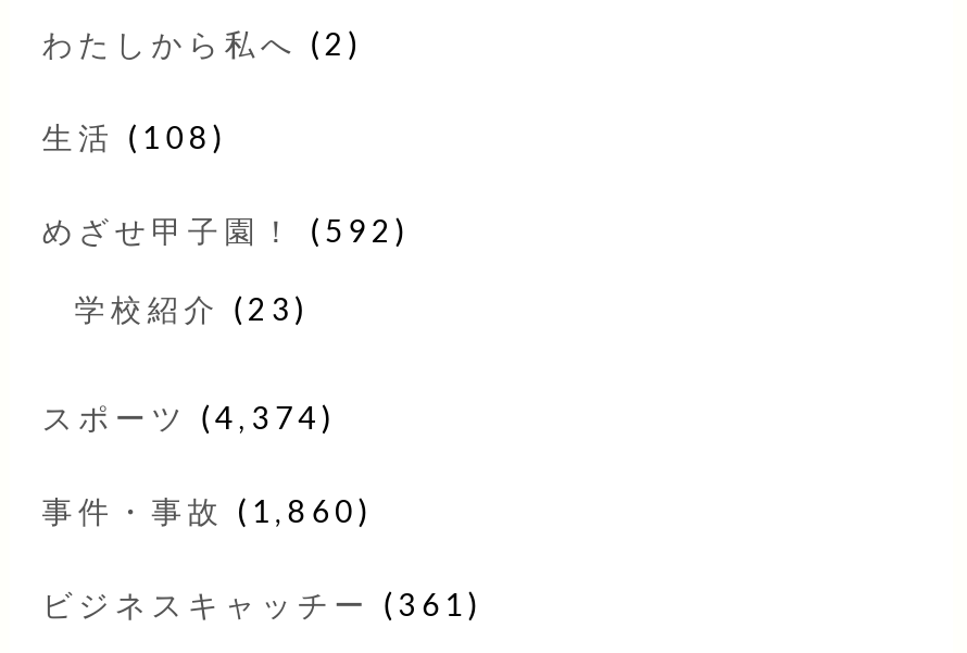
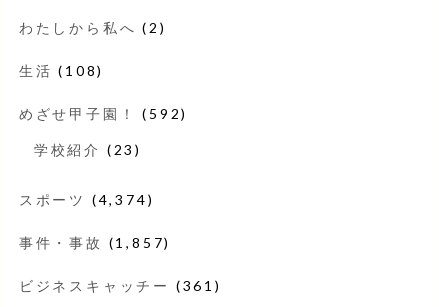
- 事件・事故(1,860)
+ 事件・事故(1,857)
